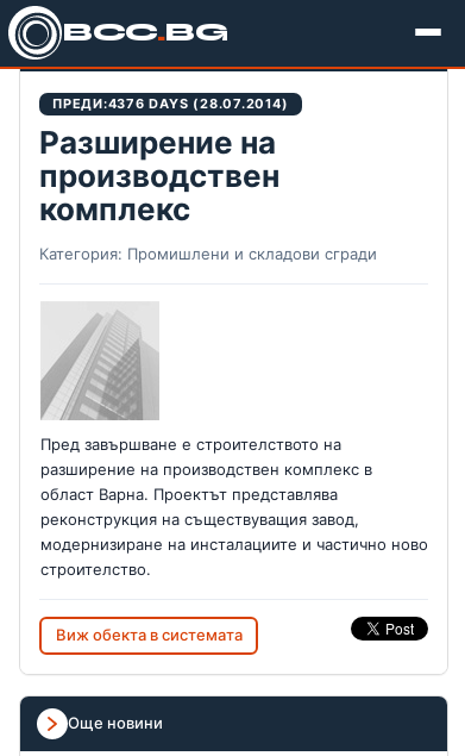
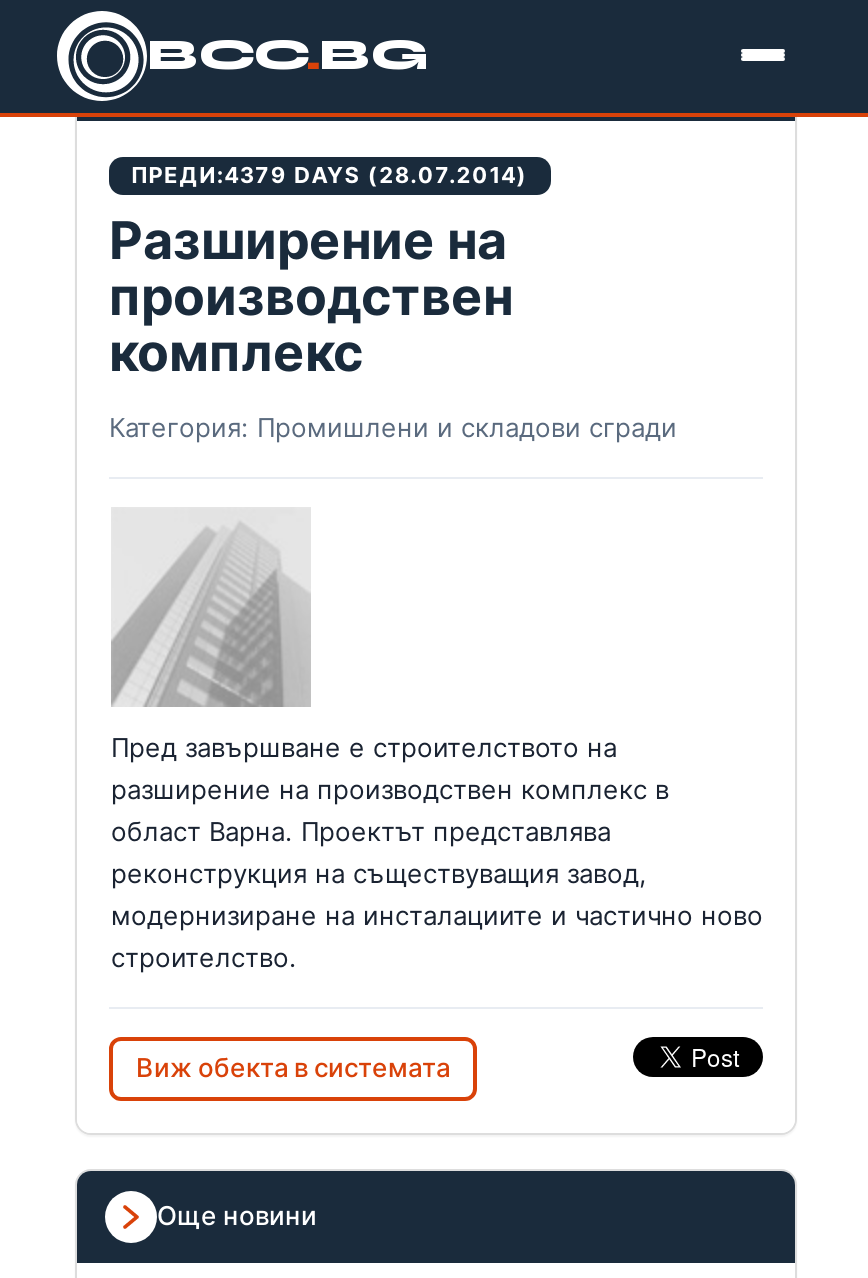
- ПРЕДИ:4376 DAYS (28.07.2014)
+ ПРЕДИ:4379 DAYS (28.07.2014)
